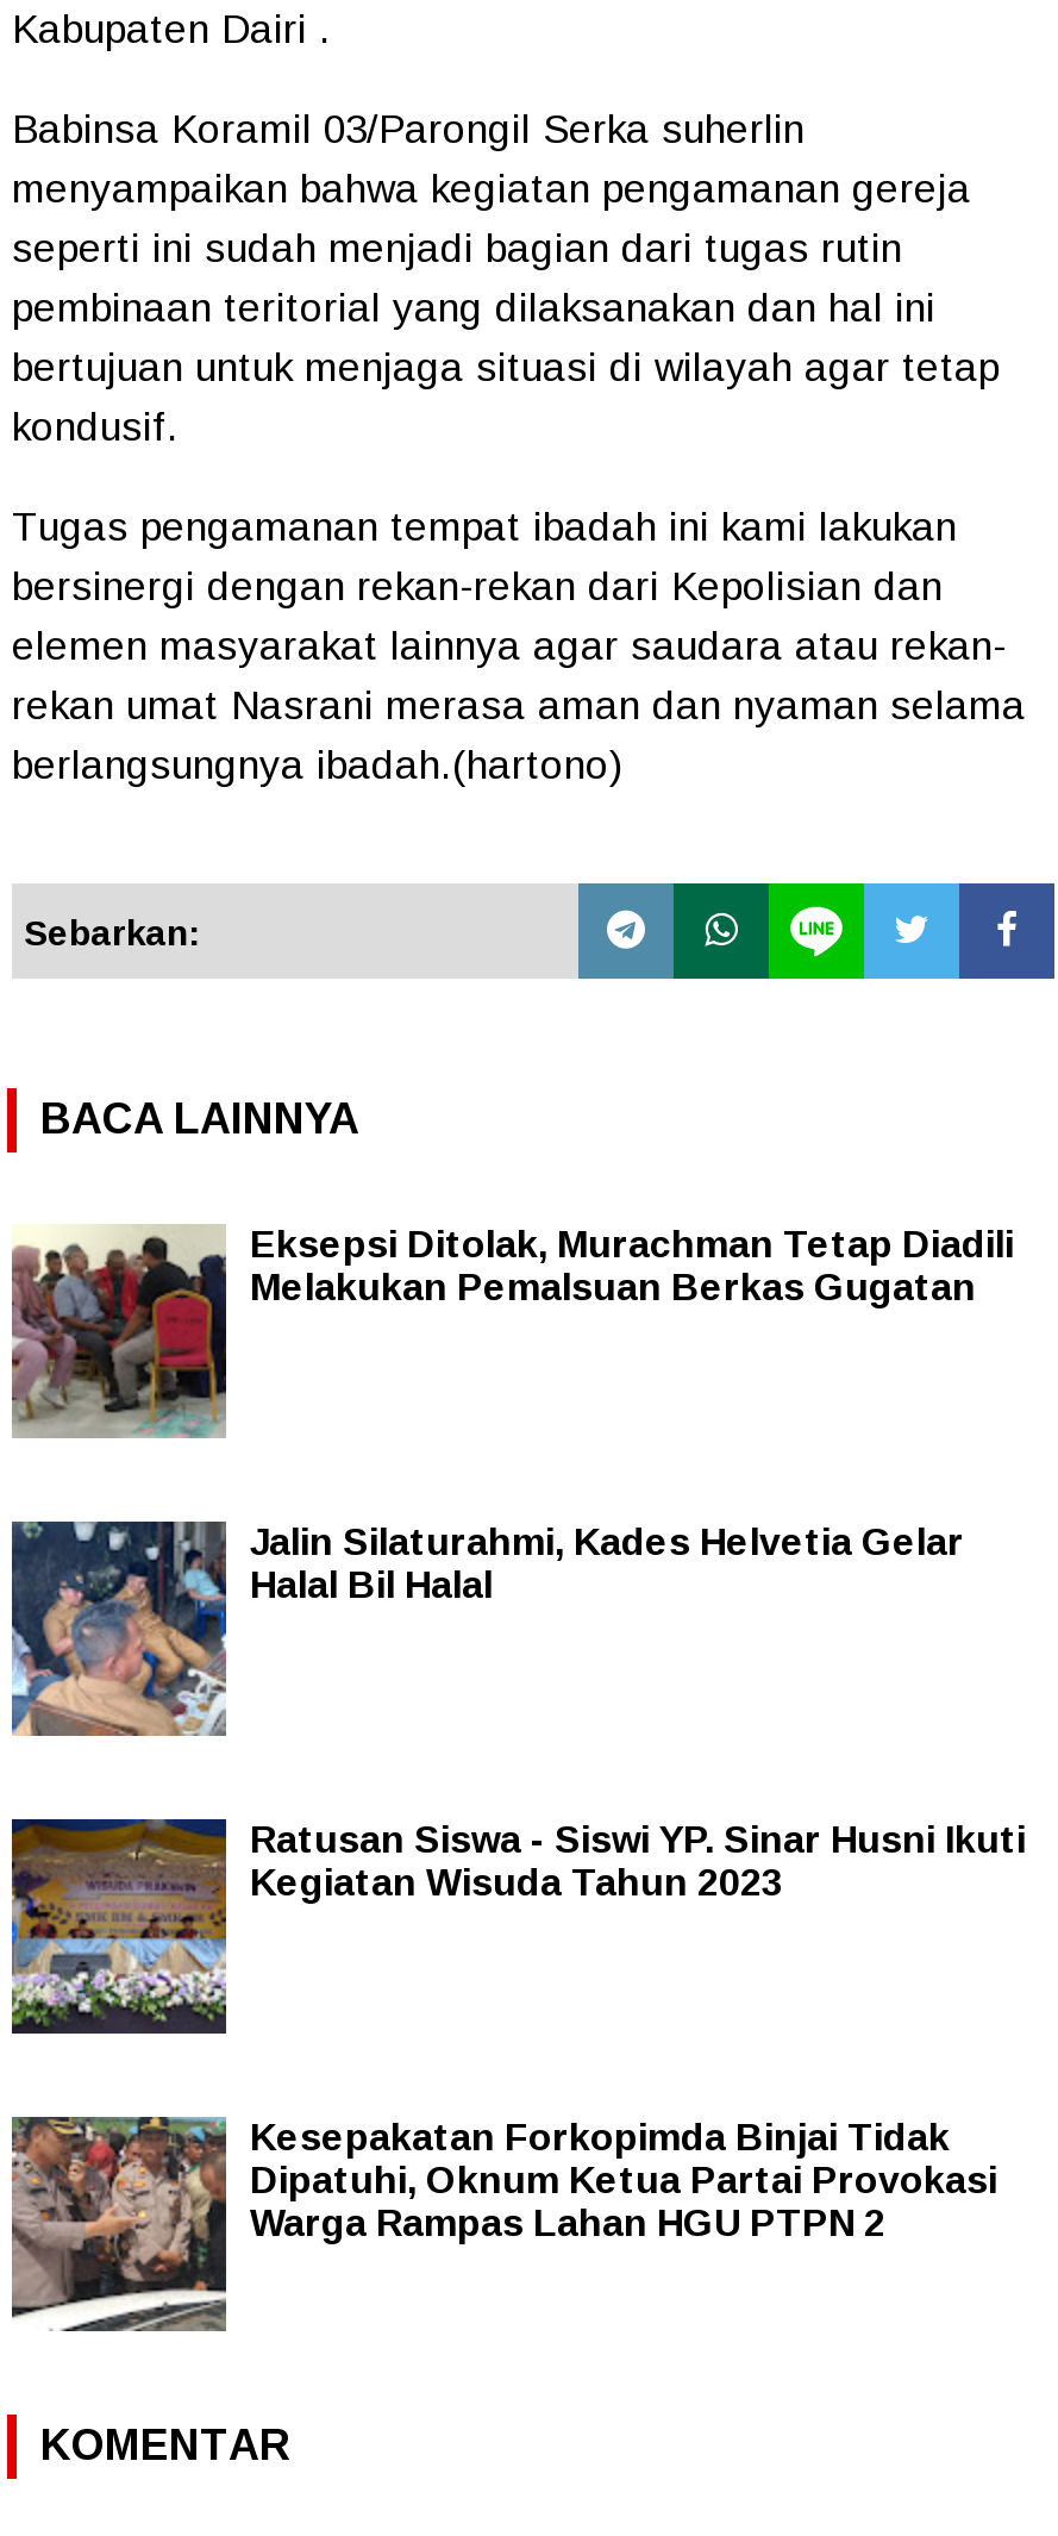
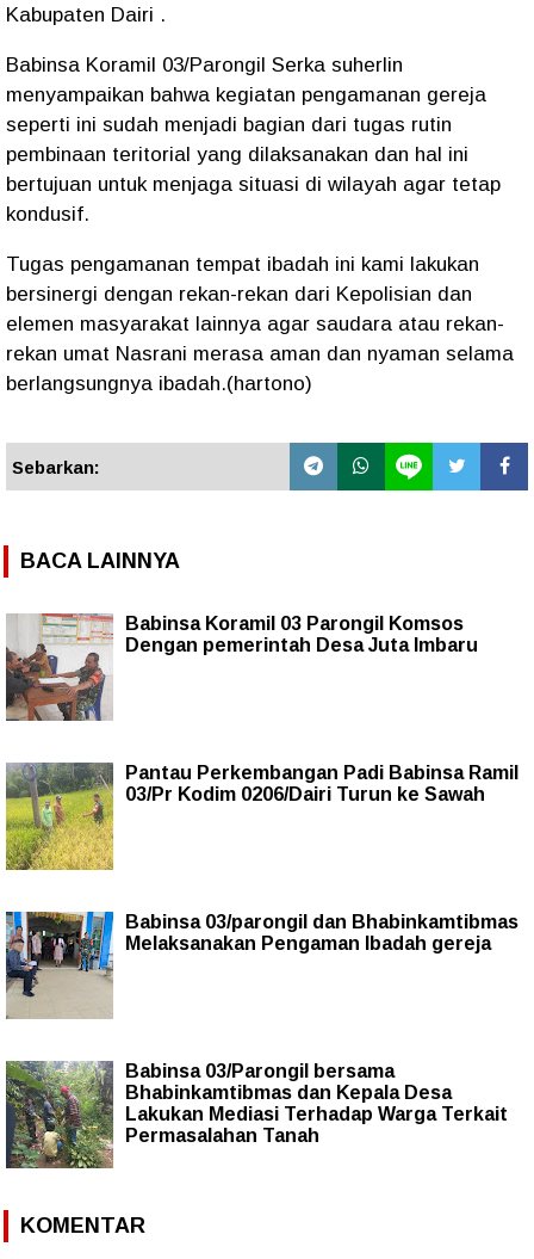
- [image]
- Eksepsi Ditolak, Murachman Tetap Diadili
- Melakukan Pemalsuan Berkas Gugatan
+ [image]
+ Babinsa Koramil 03 Parongil Komsos
+ Dengan pemerintah Desa Juta Imbaru

- [image]
- Jalin Silaturahmi, Kades Helvetia Gelar
- Halal Bil Halal
+ [image]
+ Pantau Perkembangan Padi Babinsa Ramil
+ 03/Pr Kodim 0206/Dairi Turun ke Sawah

- [image]
- Ratusan Siswa - Siswi YP. Sinar Husni Ikuti
- Kegiatan Wisuda Tahun 2023
+ [image]
+ Babinsa 03/parongil dan Bhabinkamtibmas
+ Melaksanakan Pengaman Ibadah gereja

- [image]
- Kesepakatan Forkopimda Binjai Tidak
- Dipatuhi, Oknum Ketua Partai Provokasi
- Warga Rampas Lahan HGU PTPN 2
+ [image]
+ Babinsa 03/Parongil bersama
+ Bhabinkamtibmas dan Kepala Desa
+ Lakukan Mediasi Terhadap Warga Terkait
+ Permasalahan Tanah
